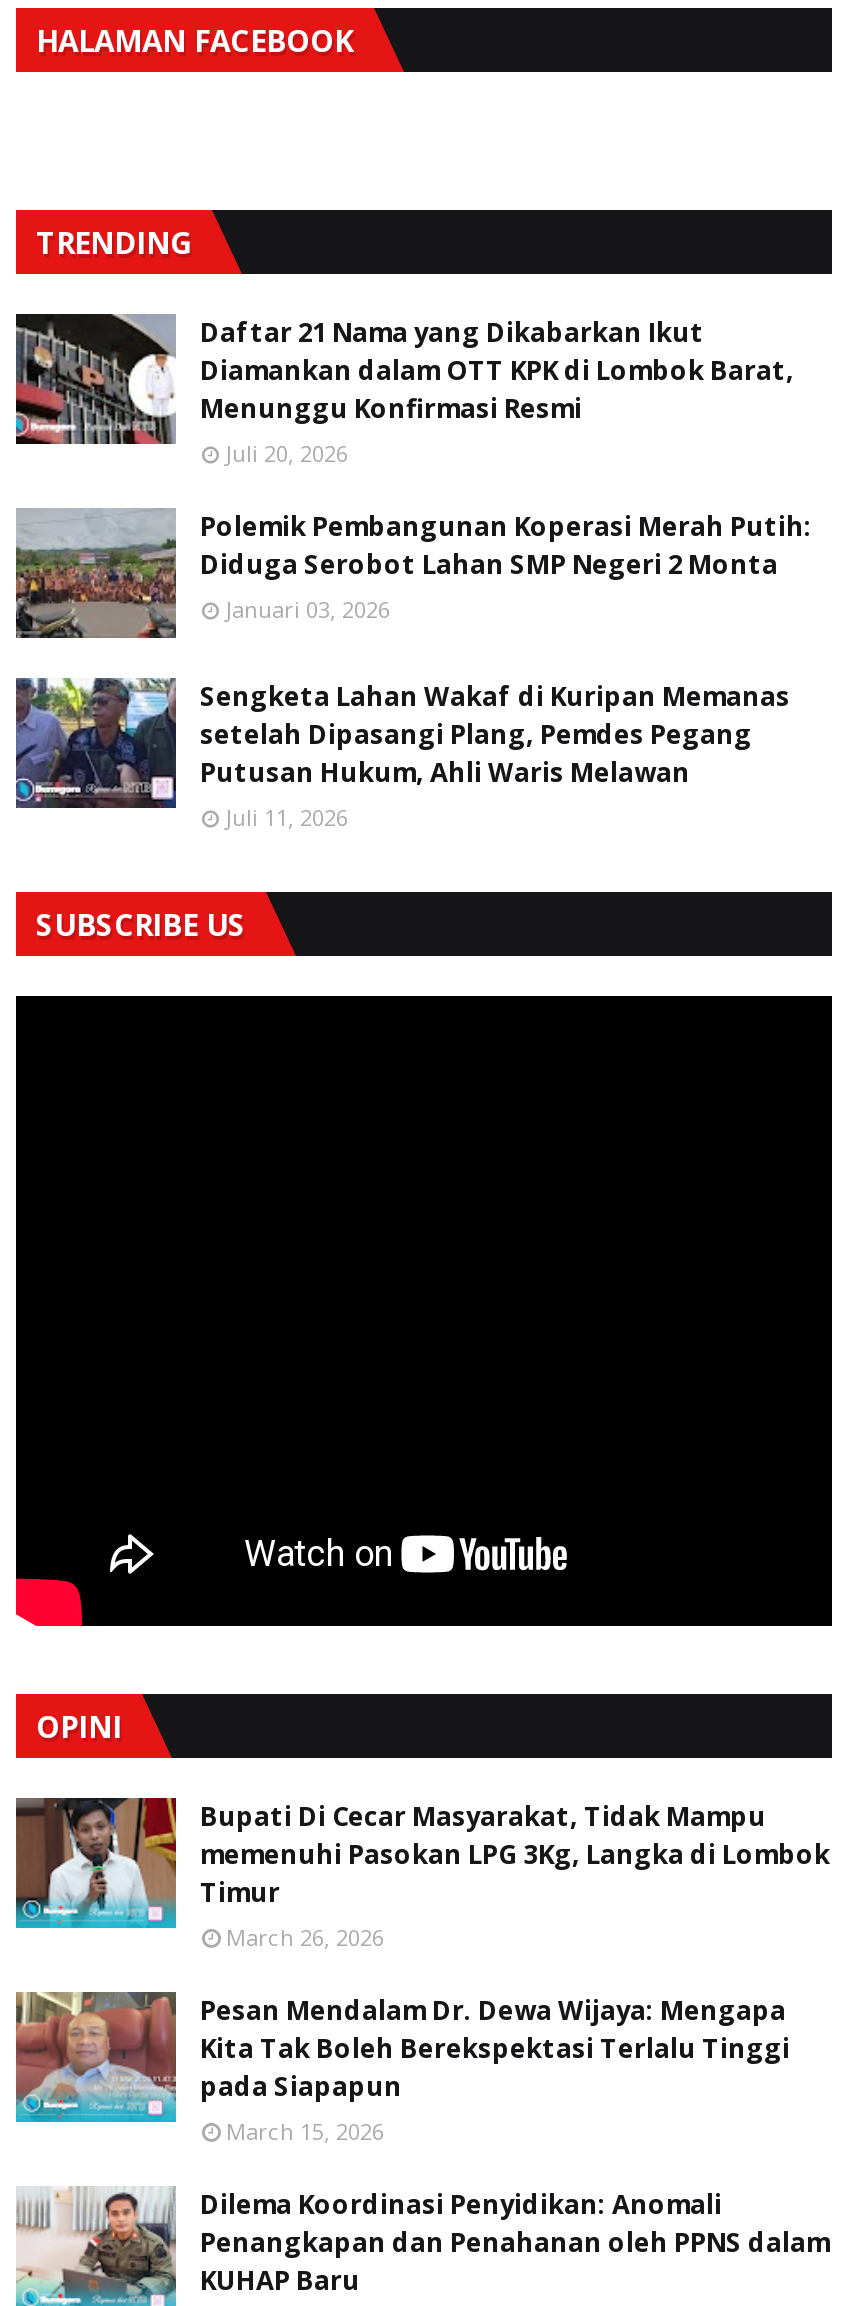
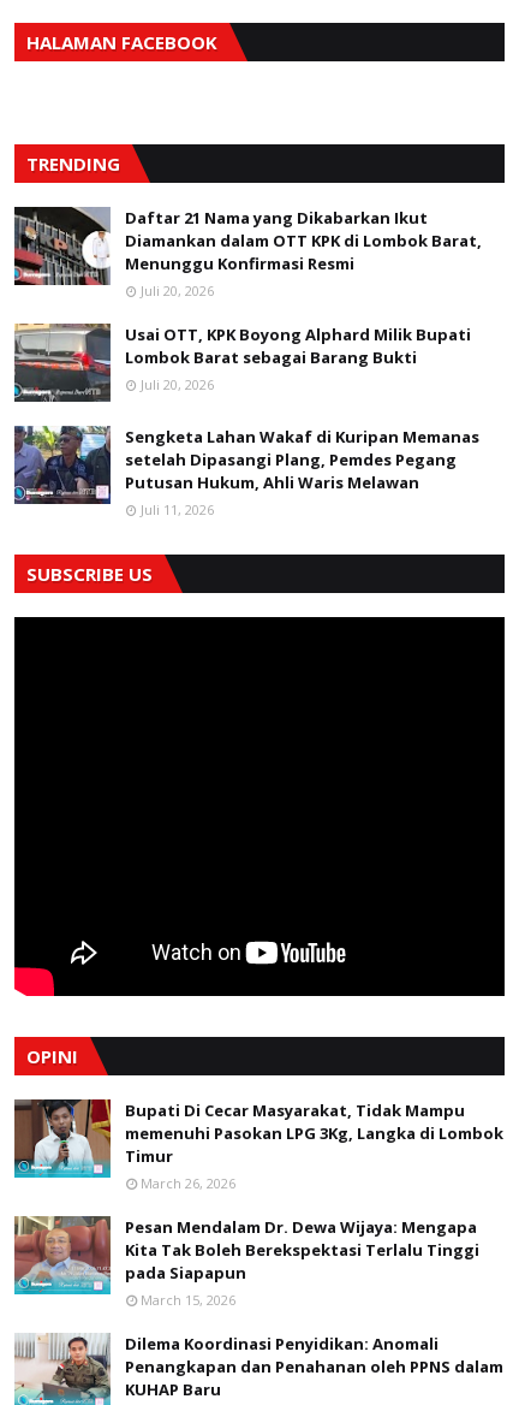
- [image]
- Polemik Pembangunan Koperasi Merah Putih:
- Diduga Serobot Lahan SMP Negeri 2 Monta
- Januari 03, 2026
+ [image]
+ Usai OTT, KPK Boyong Alphard Milik Bupati
+ Lombok Barat sebagai Barang Bukti
+ Juli 20, 2026
